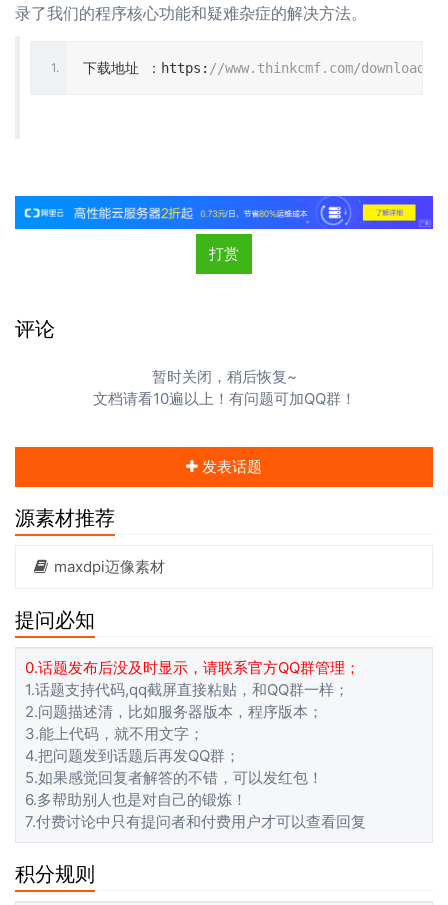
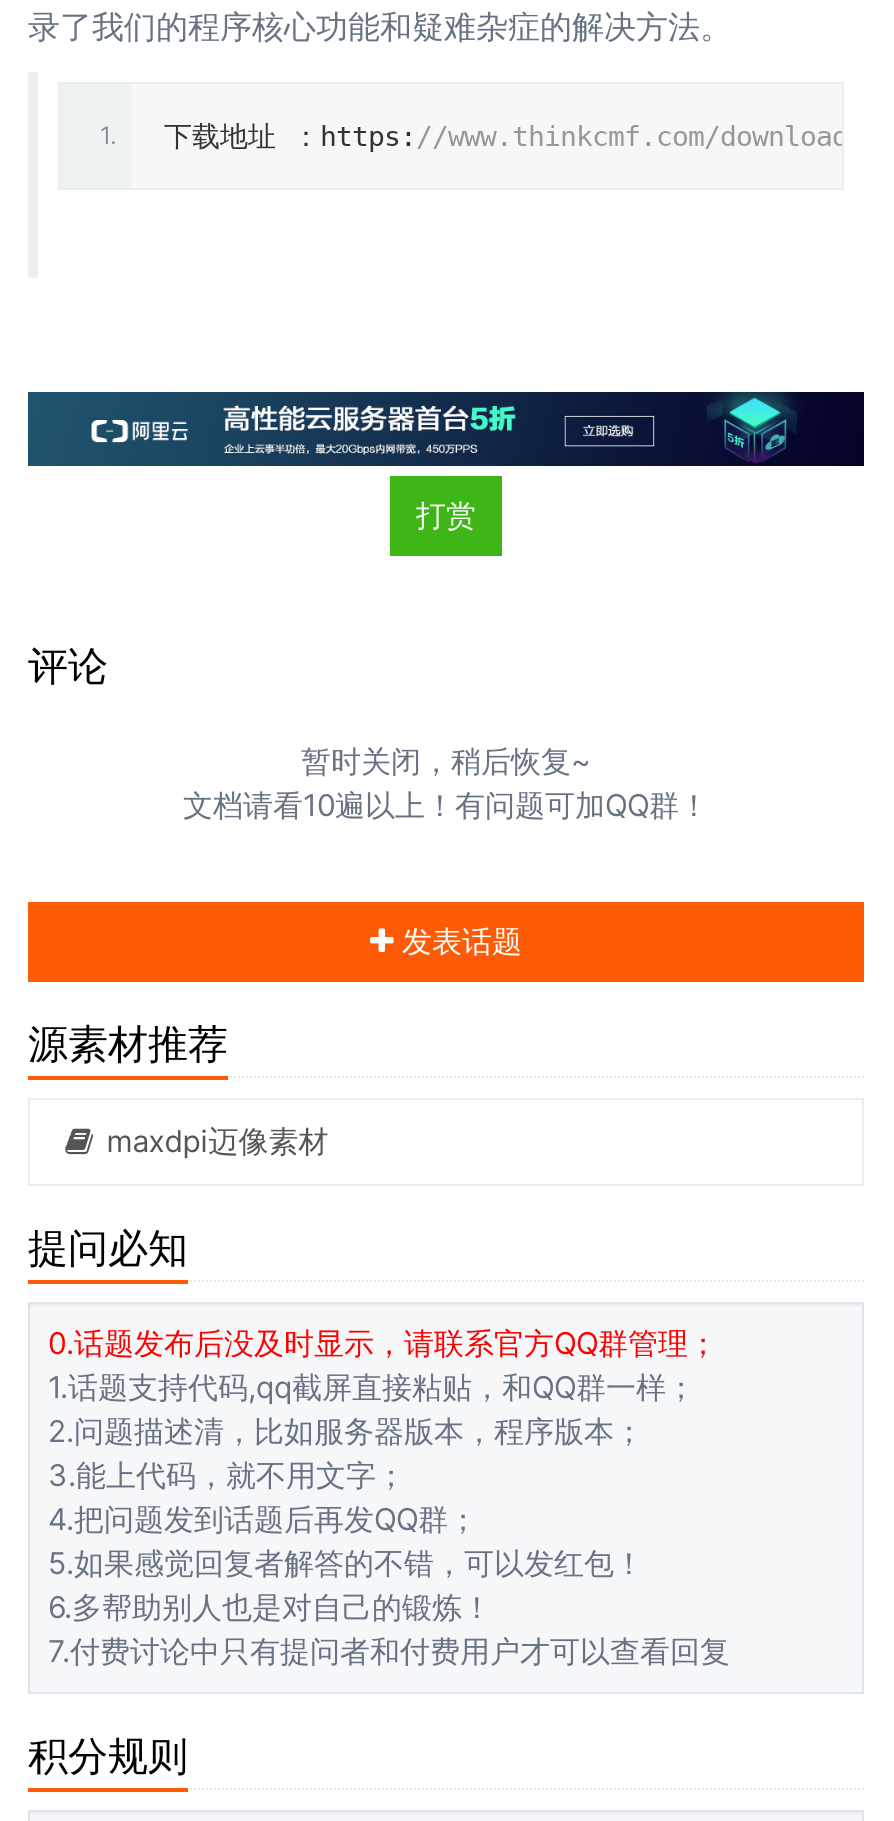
- [image]
+ [image]
